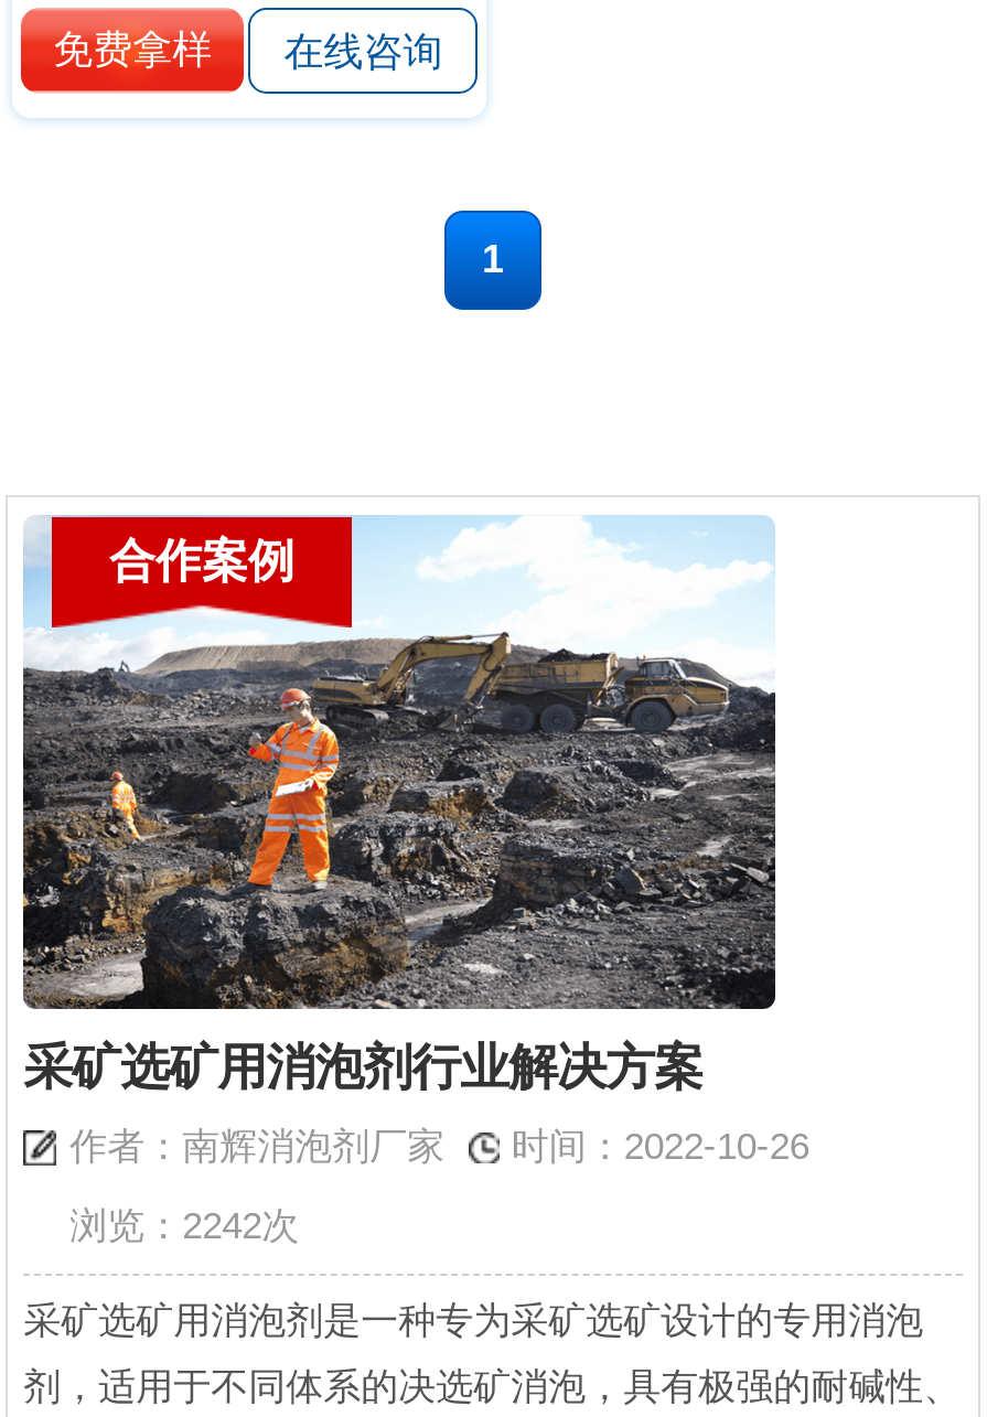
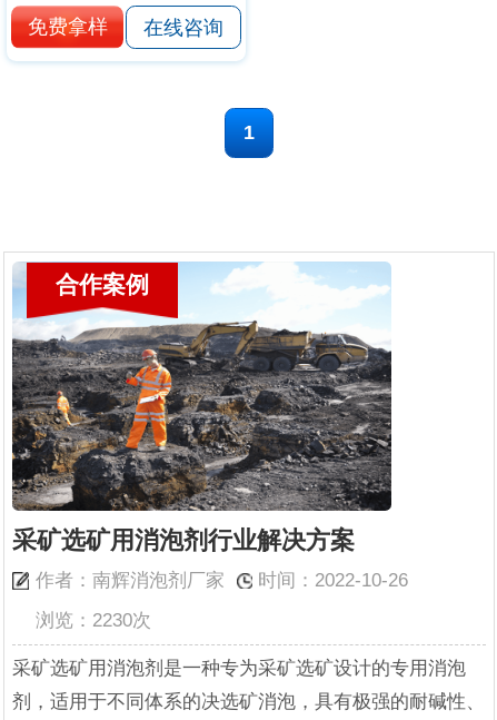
- 浏览：2242次
+ 浏览：2230次
